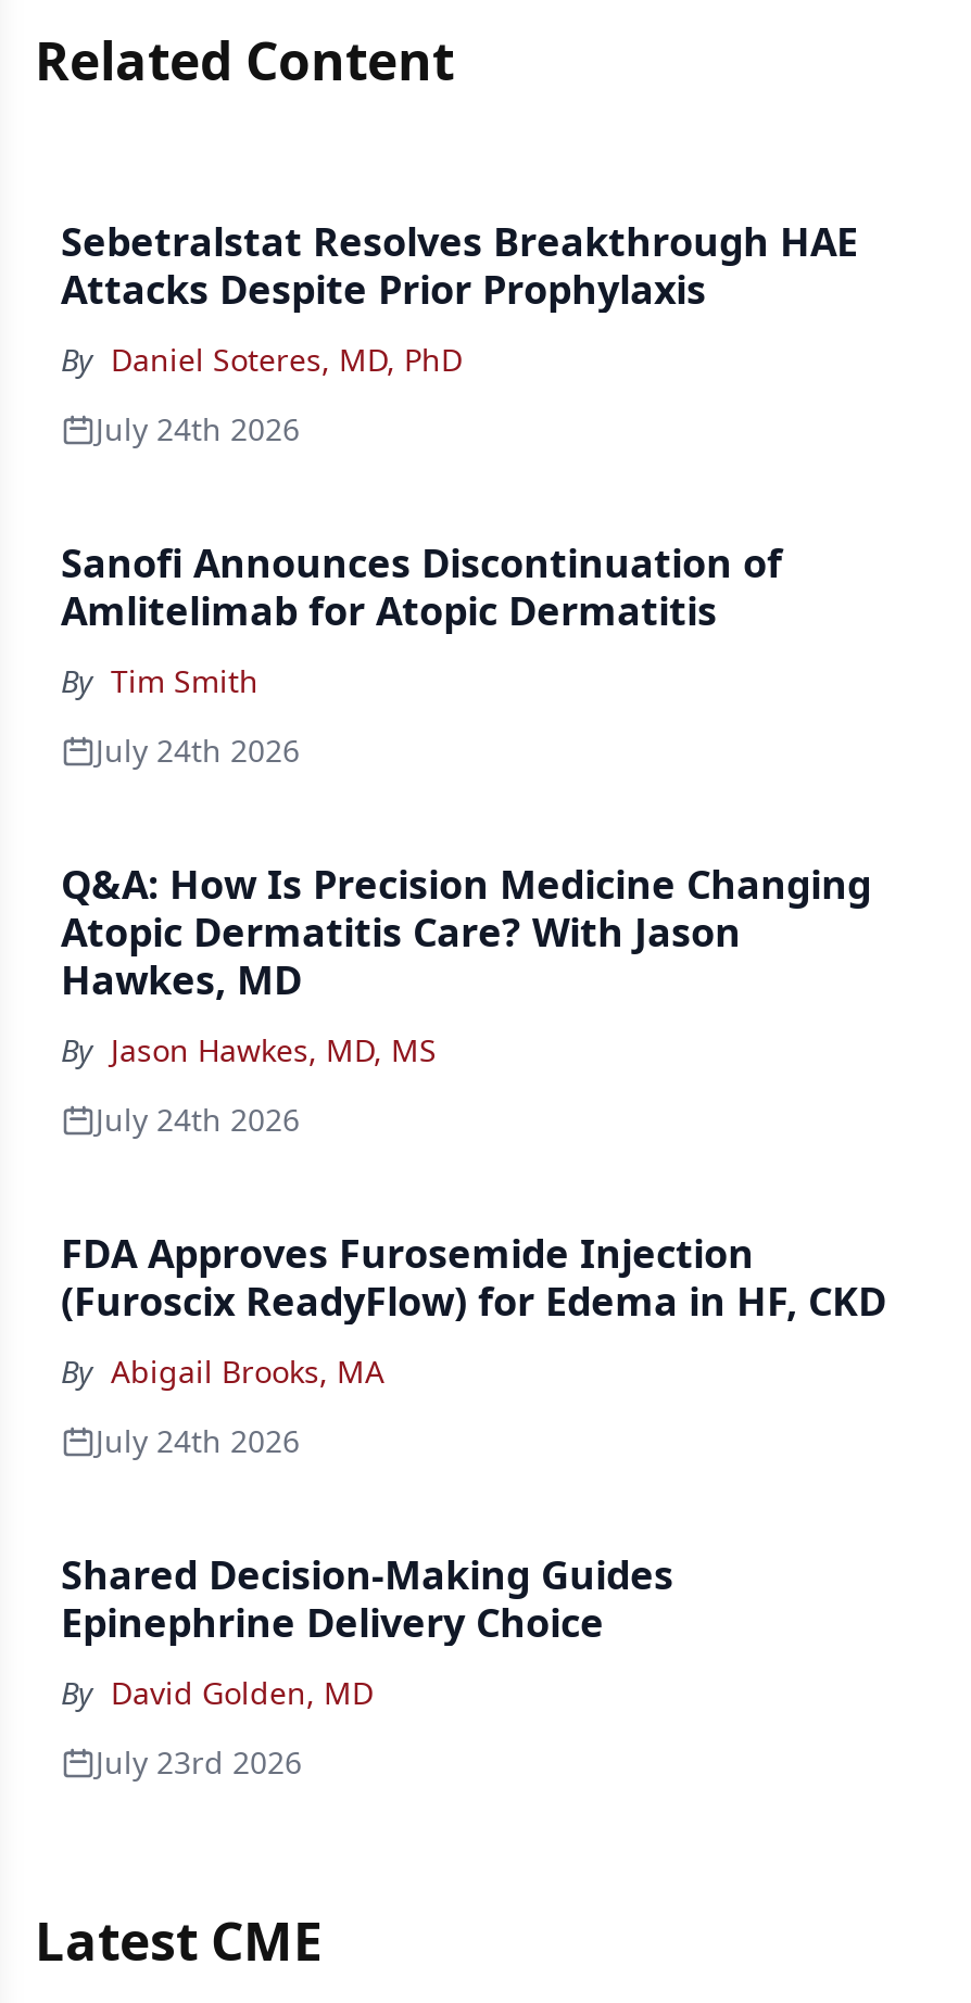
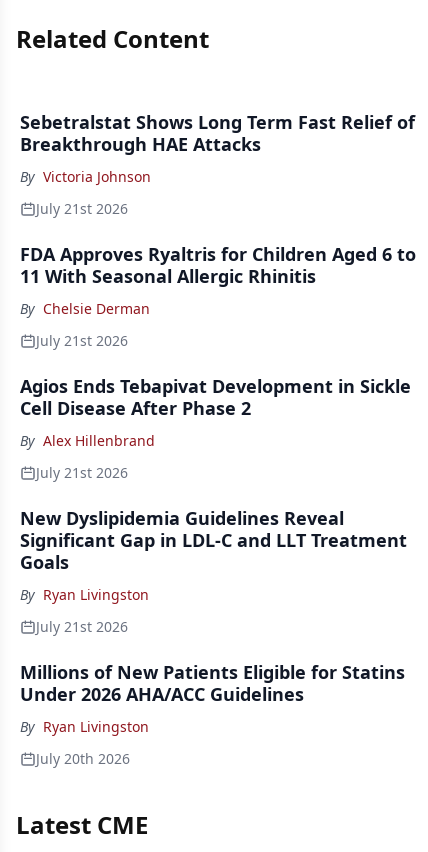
- Sebetralstat Resolves Breakthrough HAE
- Attacks Despite Prior Prophylaxis
+ Sebetralstat Shows Long Term Fast Relief of
+ Breakthrough HAE Attacks

- By Daniel Soteres, MD, PhD
+ By Victoria Johnson

- July 24th 2026
+ July 21st 2026

- Sanofi Announces Discontinuation of
- Amlitelimab for Atopic Dermatitis
+ FDA Approves Ryaltris for Children Aged 6 to
+ 11 With Seasonal Allergic Rhinitis

- By Tim Smith
+ By Chelsie Derman

- July 24th 2026
+ July 21st 2026

- Q&A: How Is Precision Medicine Changing
- Atopic Dermatitis Care? With Jason
- Hawkes, MD
+ Agios Ends Tebapivat Development in Sickle
+ Cell Disease After Phase 2

- By Jason Hawkes, MD, MS
+ By Alex Hillenbrand

- July 24th 2026
+ July 21st 2026

- FDA Approves Furosemide Injection
- (Furoscix ReadyFlow) for Edema in HF, CKD
+ New Dyslipidemia Guidelines Reveal
+ Significant Gap in LDL-C and LLT Treatment
+ Goals

- By Abigail Brooks, MA
+ By Ryan Livingston

- July 24th 2026
+ July 21st 2026

- Shared Decision-Making Guides
- Epinephrine Delivery Choice
+ Millions of New Patients Eligible for Statins
+ Under 2026 AHA/ACC Guidelines

- By David Golden, MD
+ By Ryan Livingston

- July 23rd 2026
+ July 20th 2026
